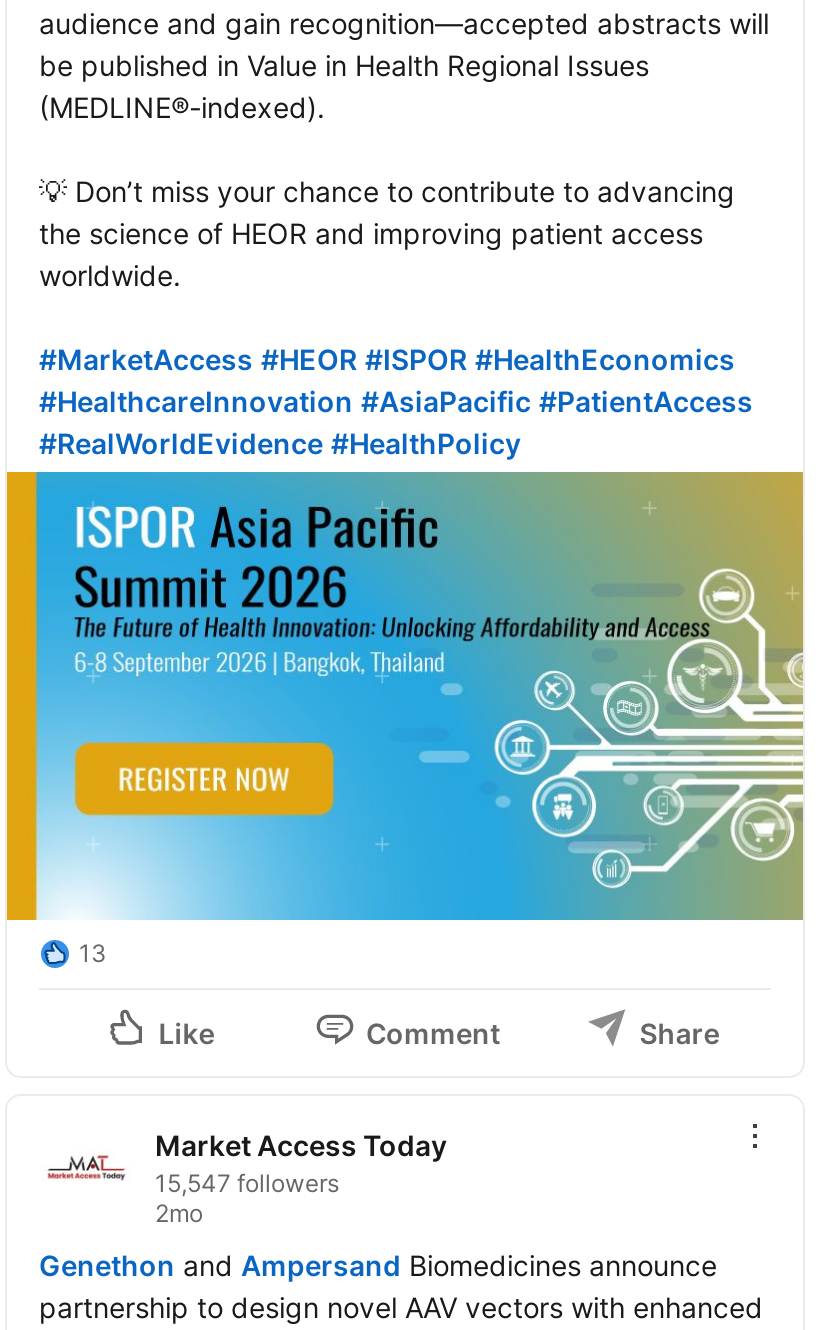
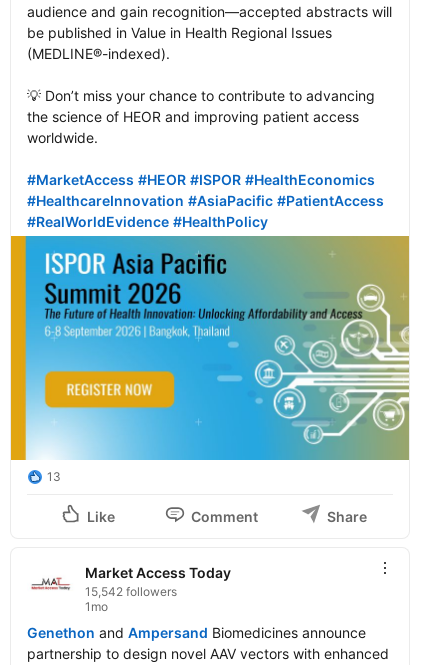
- 15,547 followers
- 2mo
+ 15,542 followers
+ 1mo
